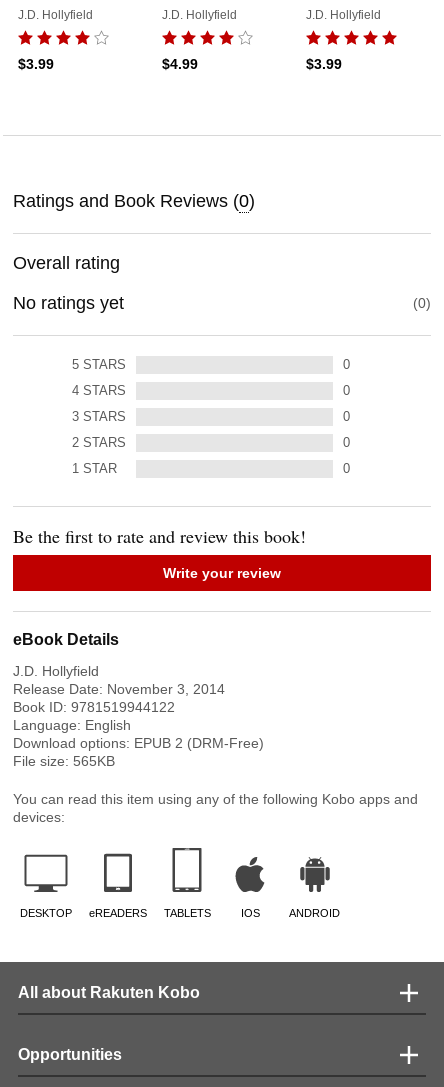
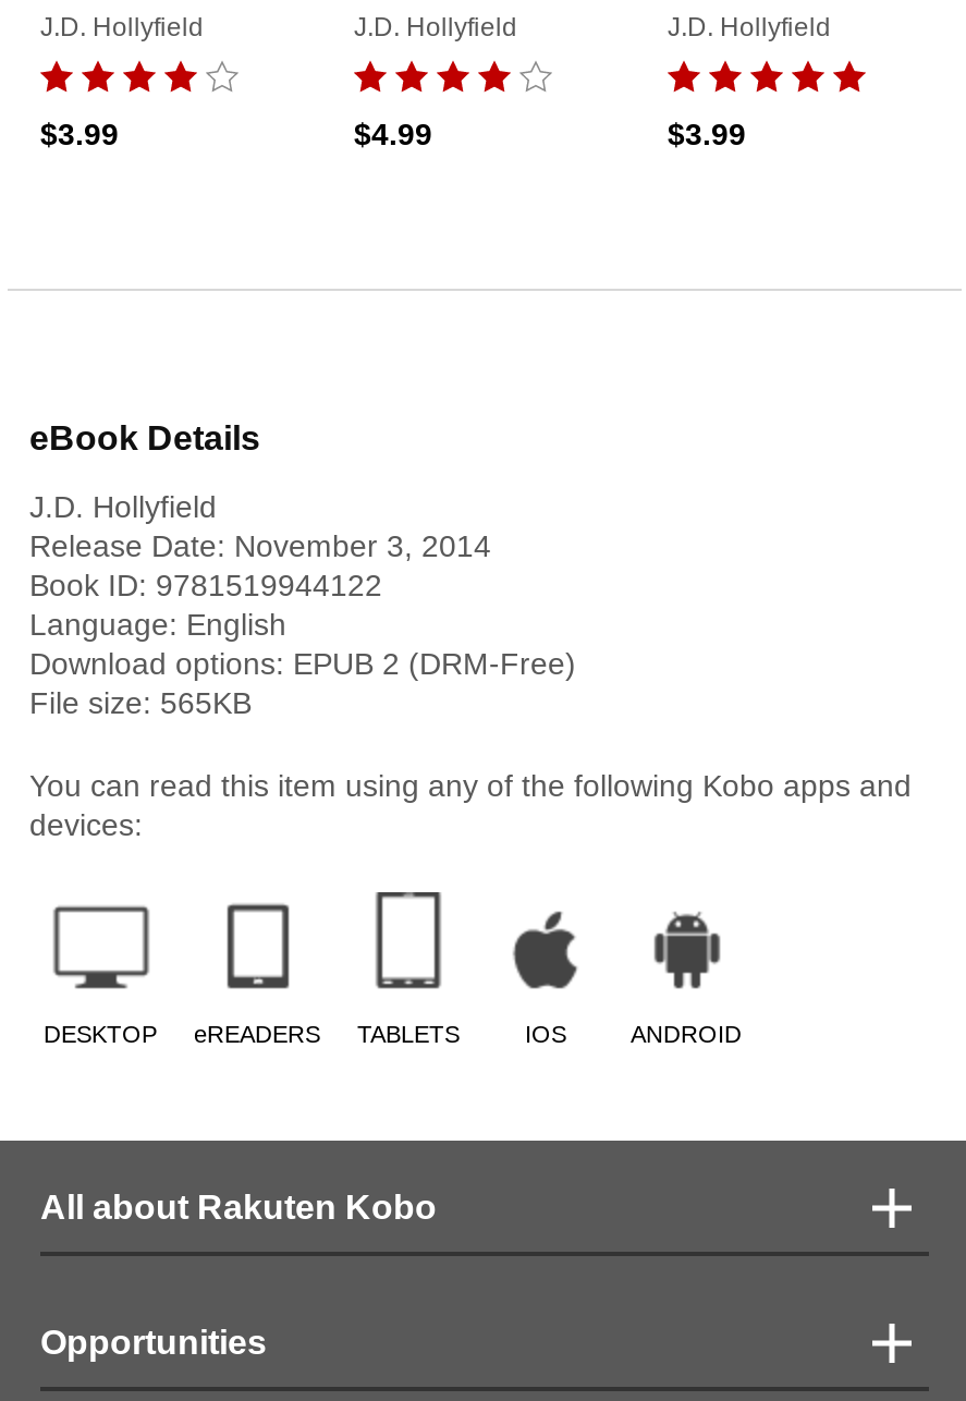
- Ratings and Book Reviews (0)
- Overall rating
- No ratings yet
- 0

- 5 STARS
- 0
- 4 STARS
- 0
- 3 STARS
- 0
- 2 STARS
- 0
- 1 STAR
- 0
- Be the first to rate and review this book!
- Write your review
